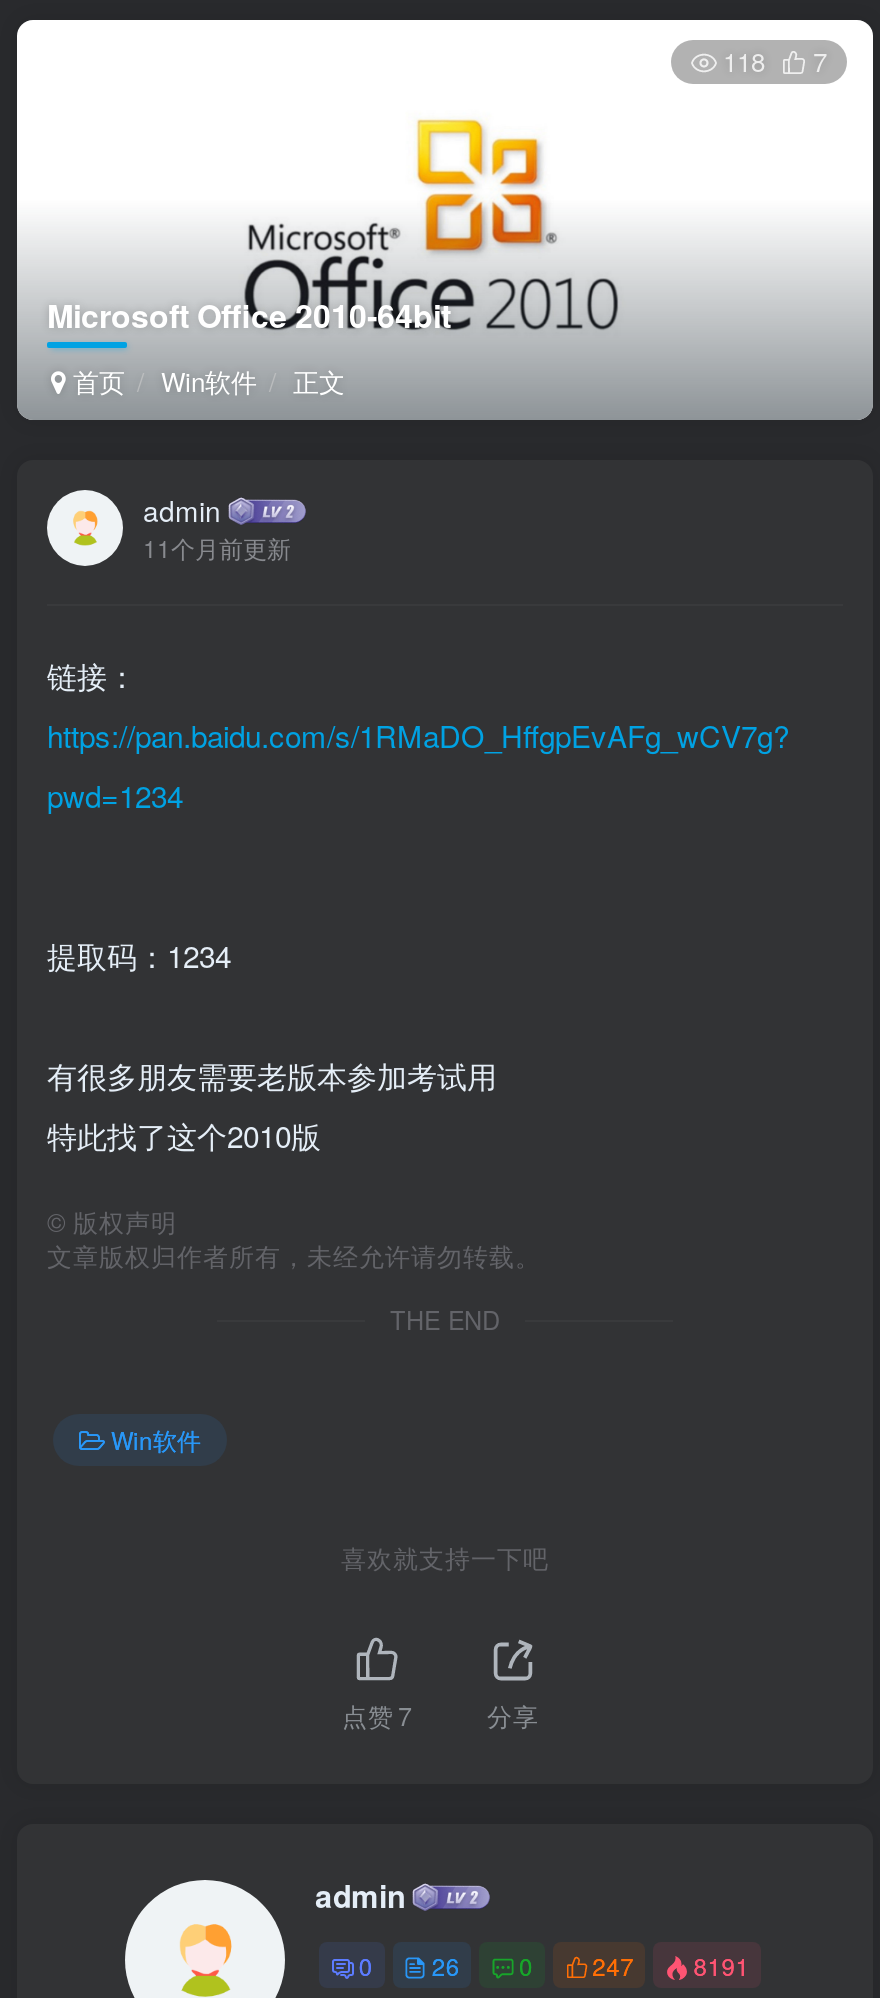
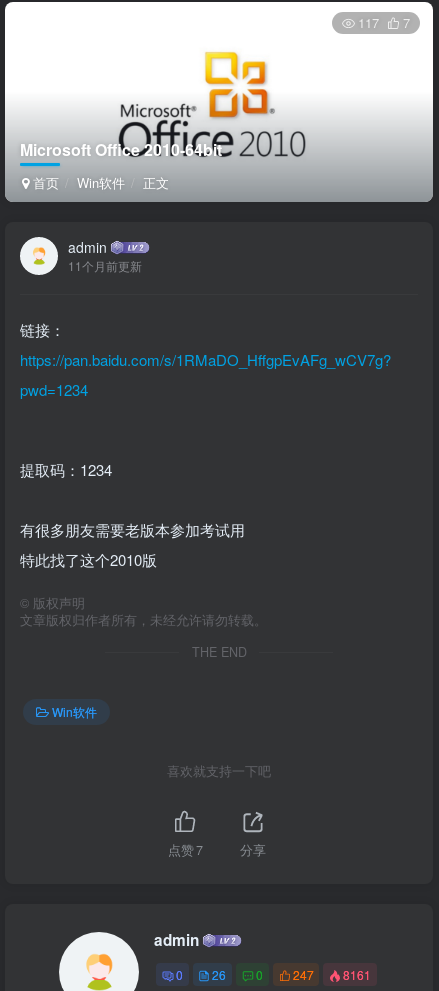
- 118 7
+ 117 7

- 0 26 0 247 8191
+ 0 26 0 247 8161
